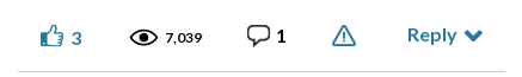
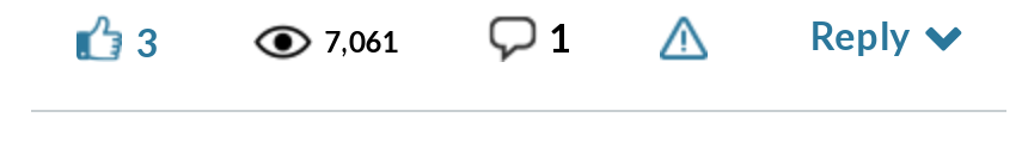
- 7,039
+ 7,061
